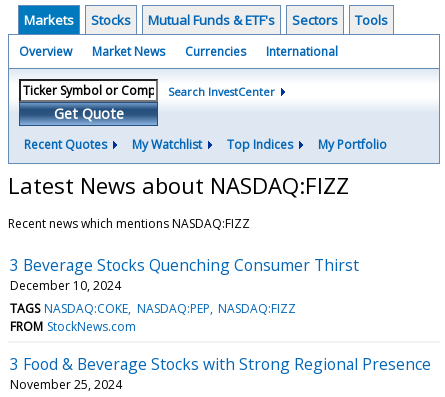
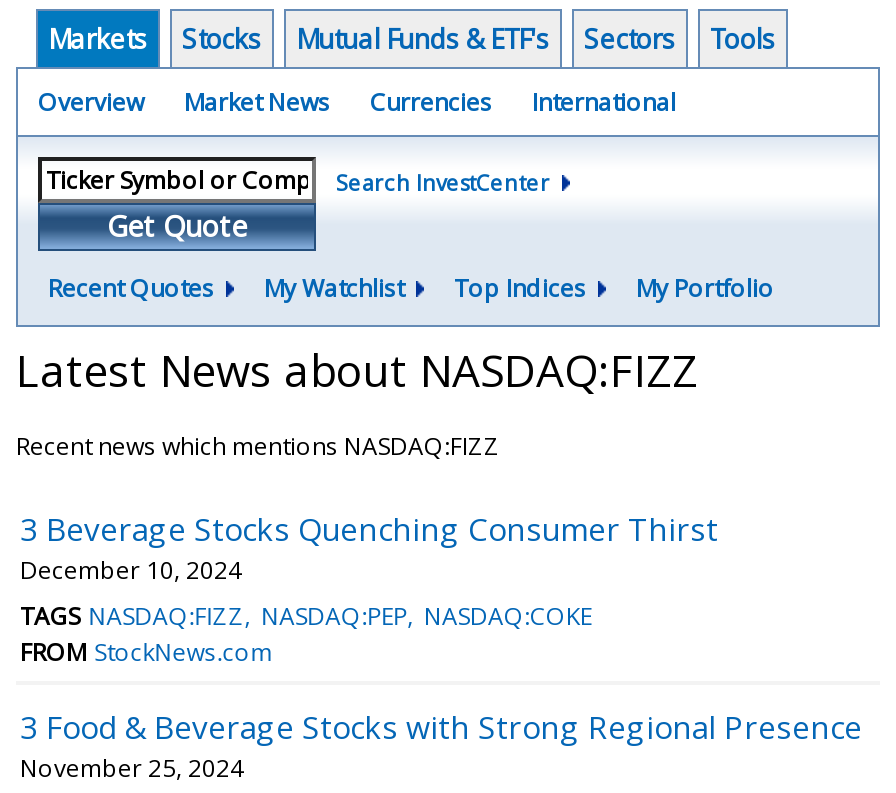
- TAGS NASDAQ:COKE NASDAQ:PEP NASDAQ:FIZZ
+ TAGS NASDAQ:FIZZ NASDAQ:PEP NASDAQ:COKE
